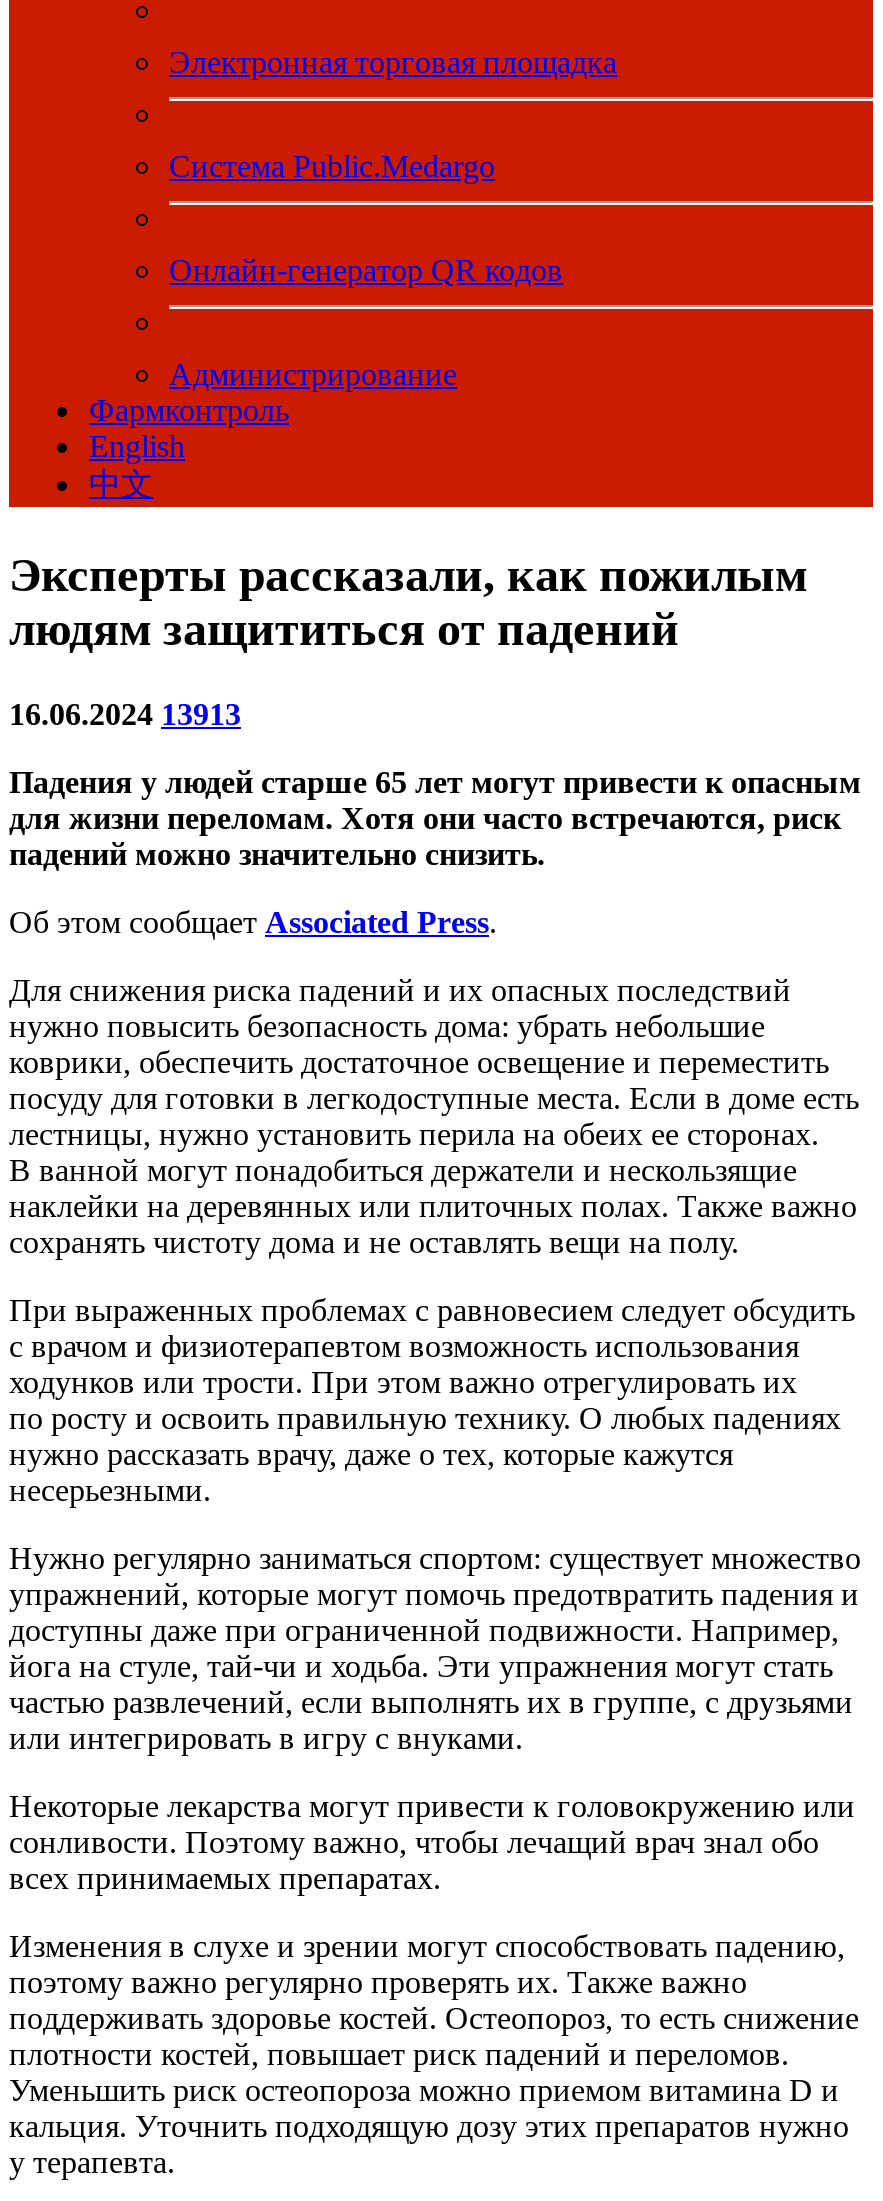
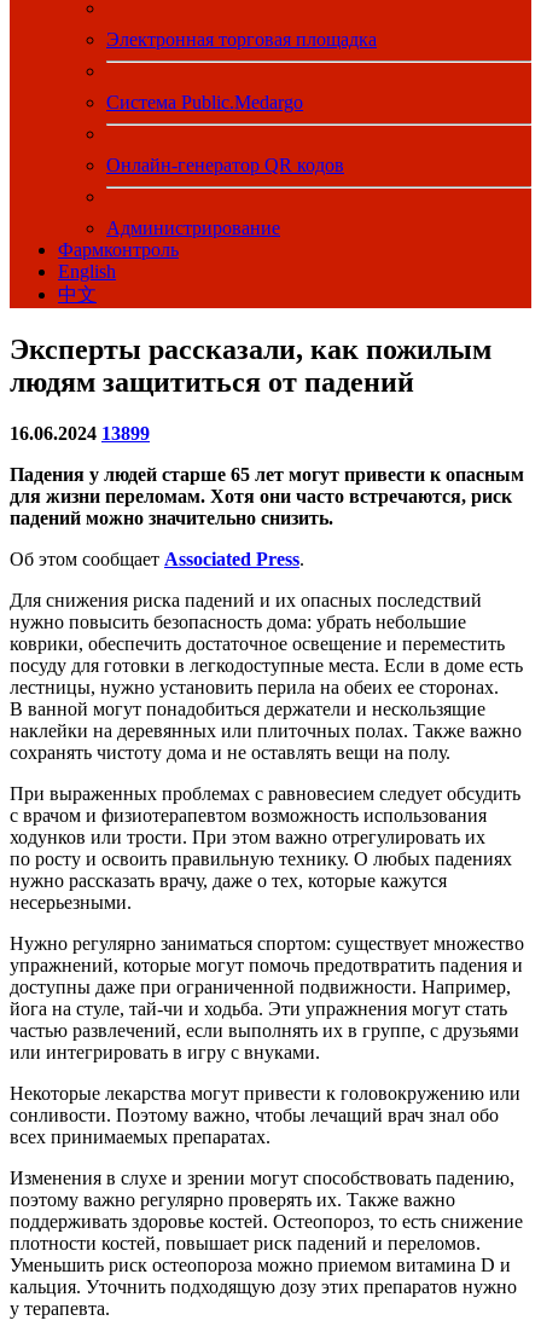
- 16.06.2024 13913
+ 16.06.2024 13899
